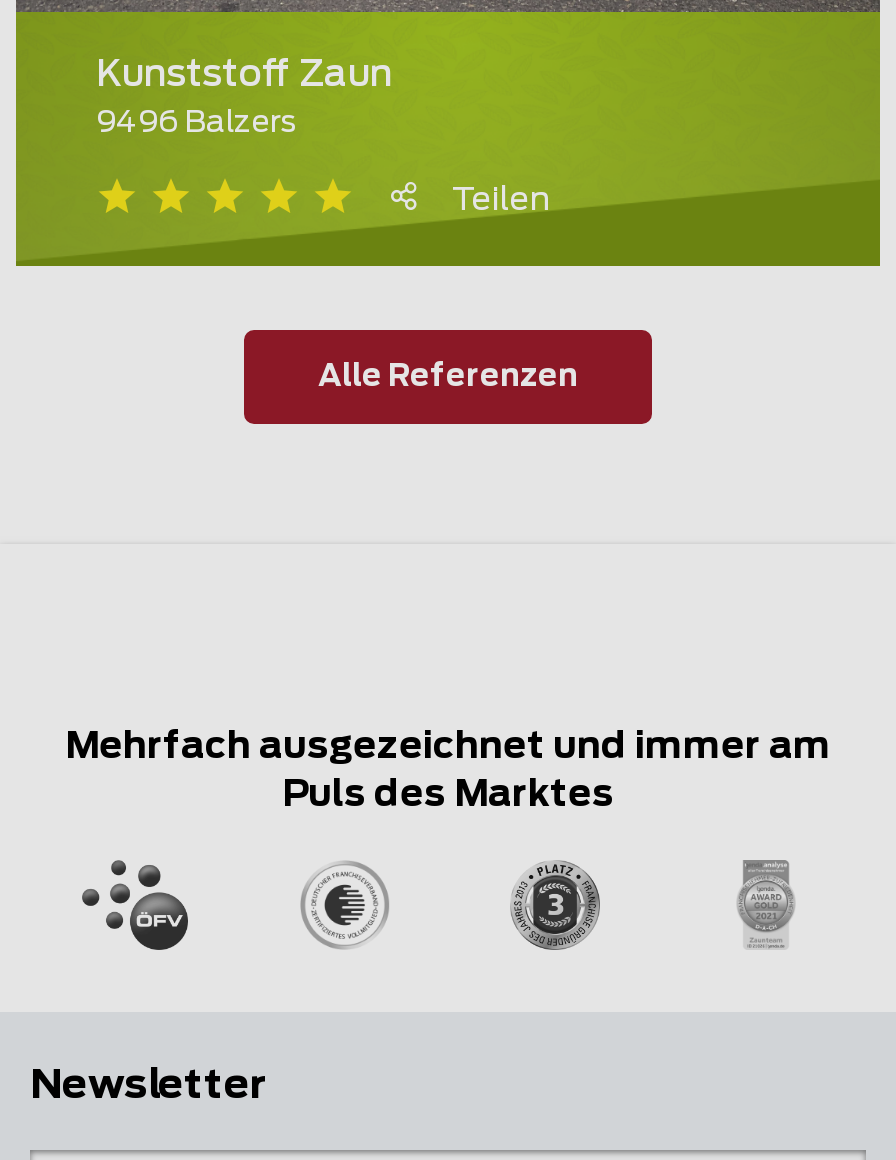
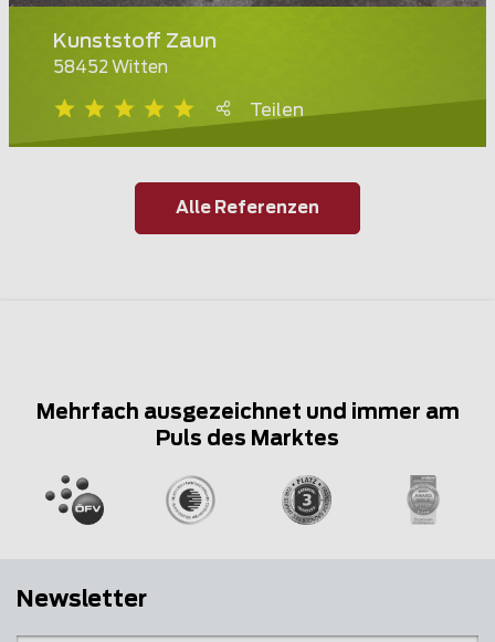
- 9496 Balzers
+ 58452 Witten
